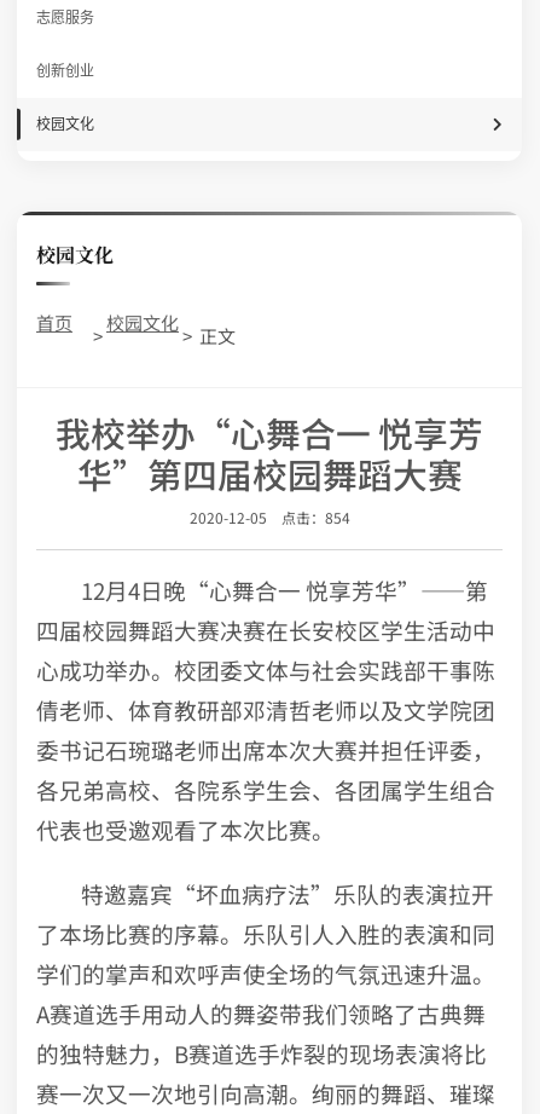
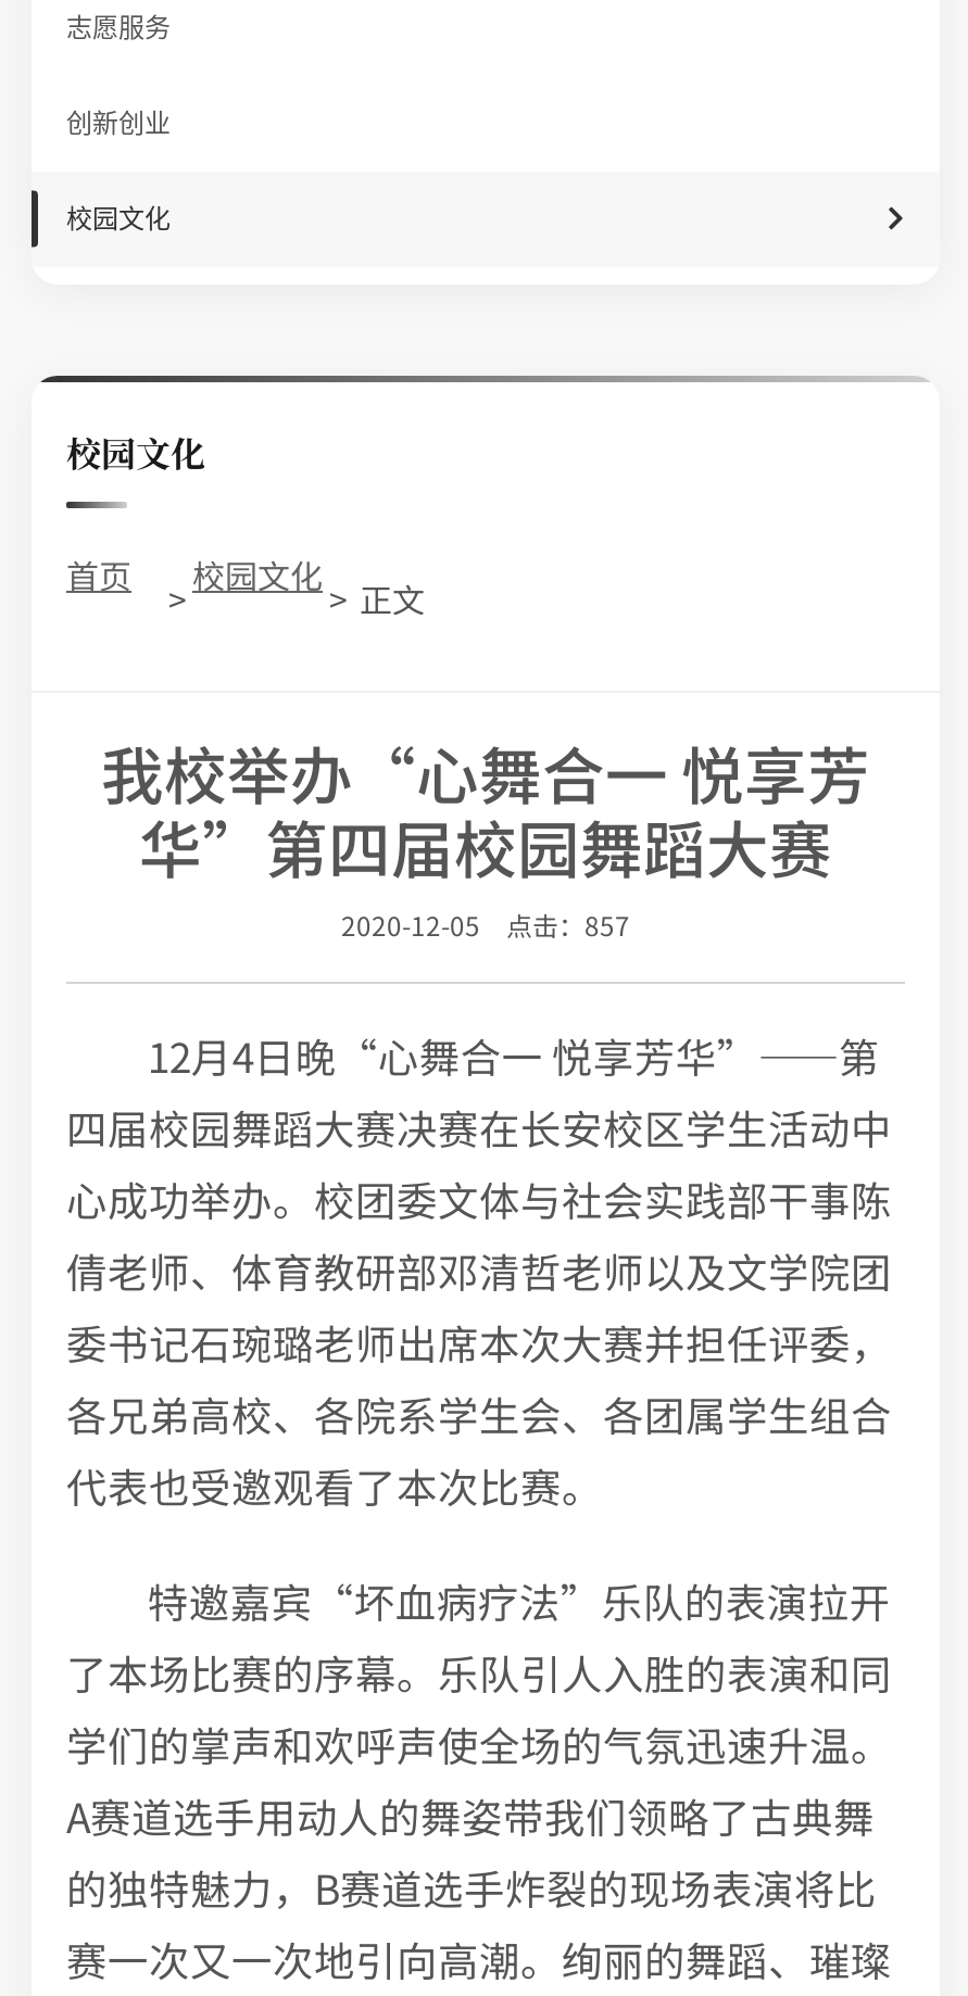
- 2020-12-05 点击：854
+ 2020-12-05 点击：857
